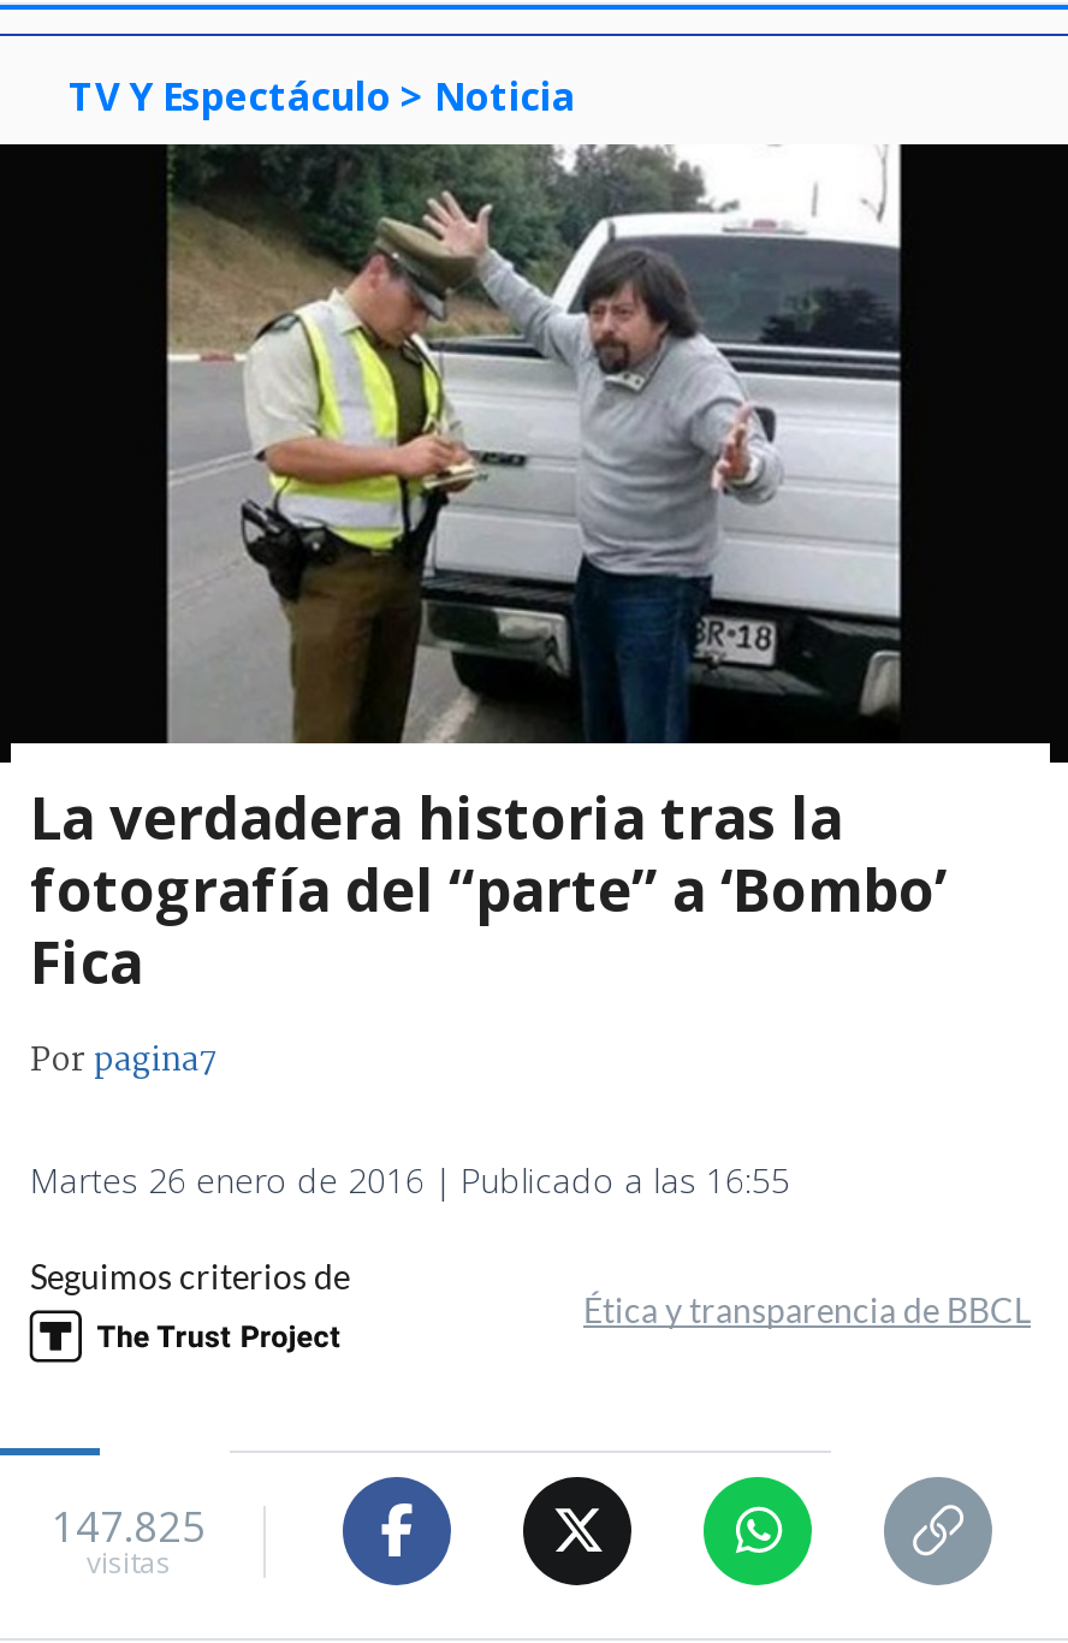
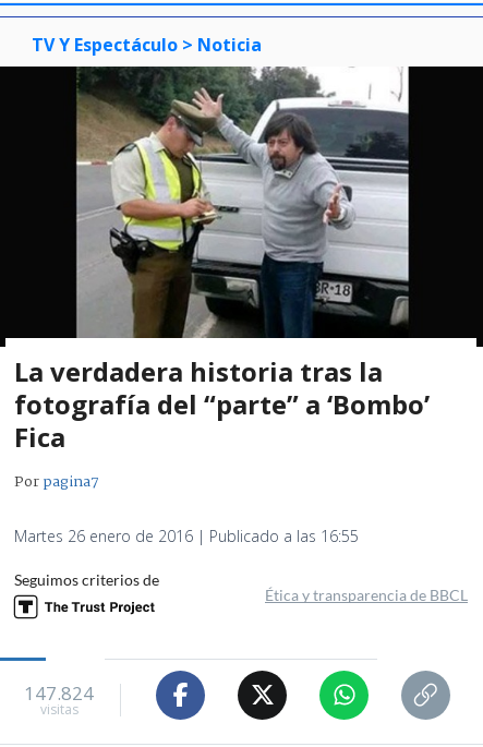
- 147.825
+ 147.824
